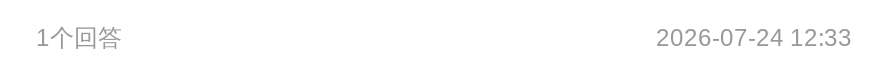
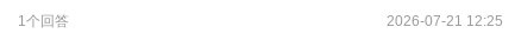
- 2026-07-24 12:33
+ 2026-07-21 12:25
